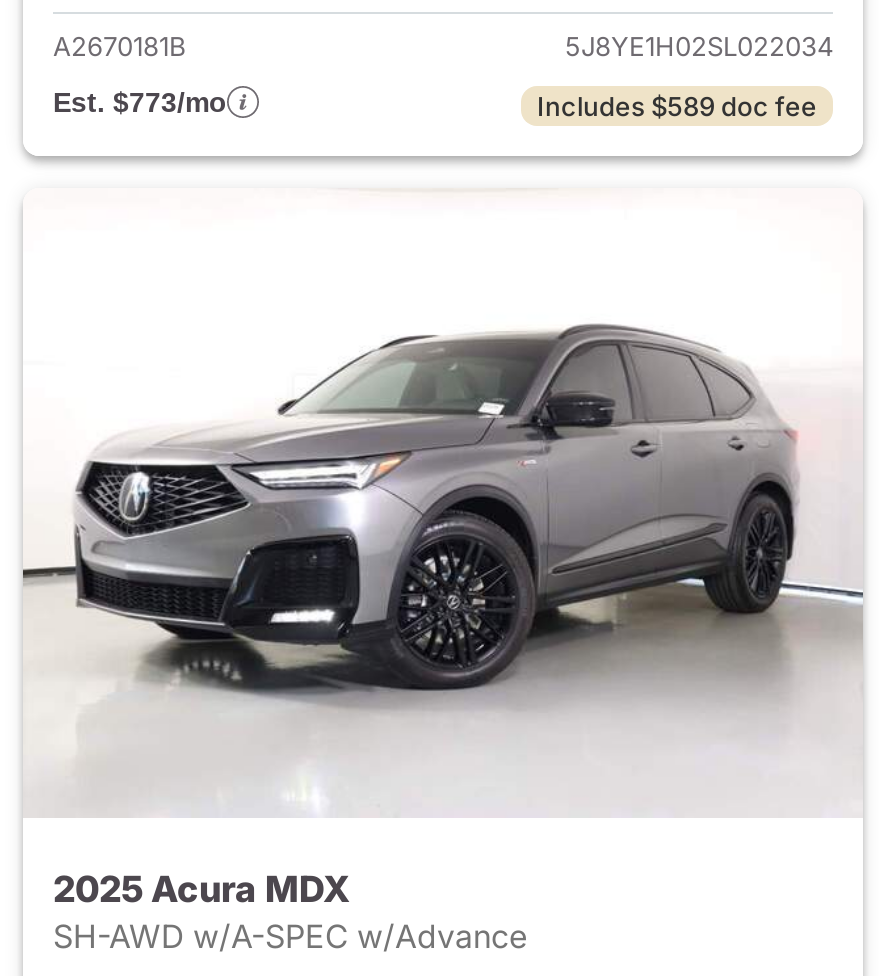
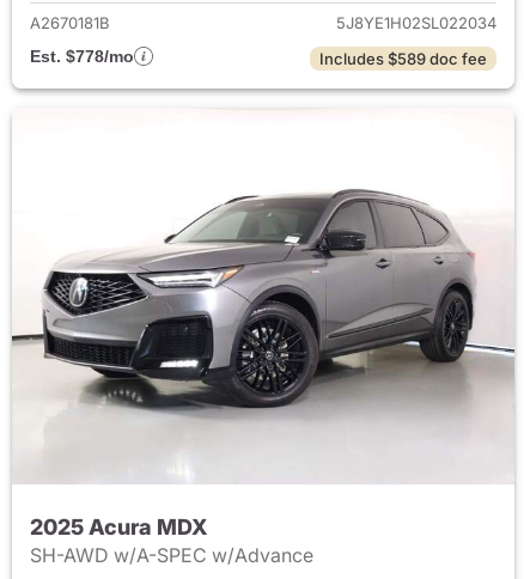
- Est. $773/mo
+ Est. $778/mo
